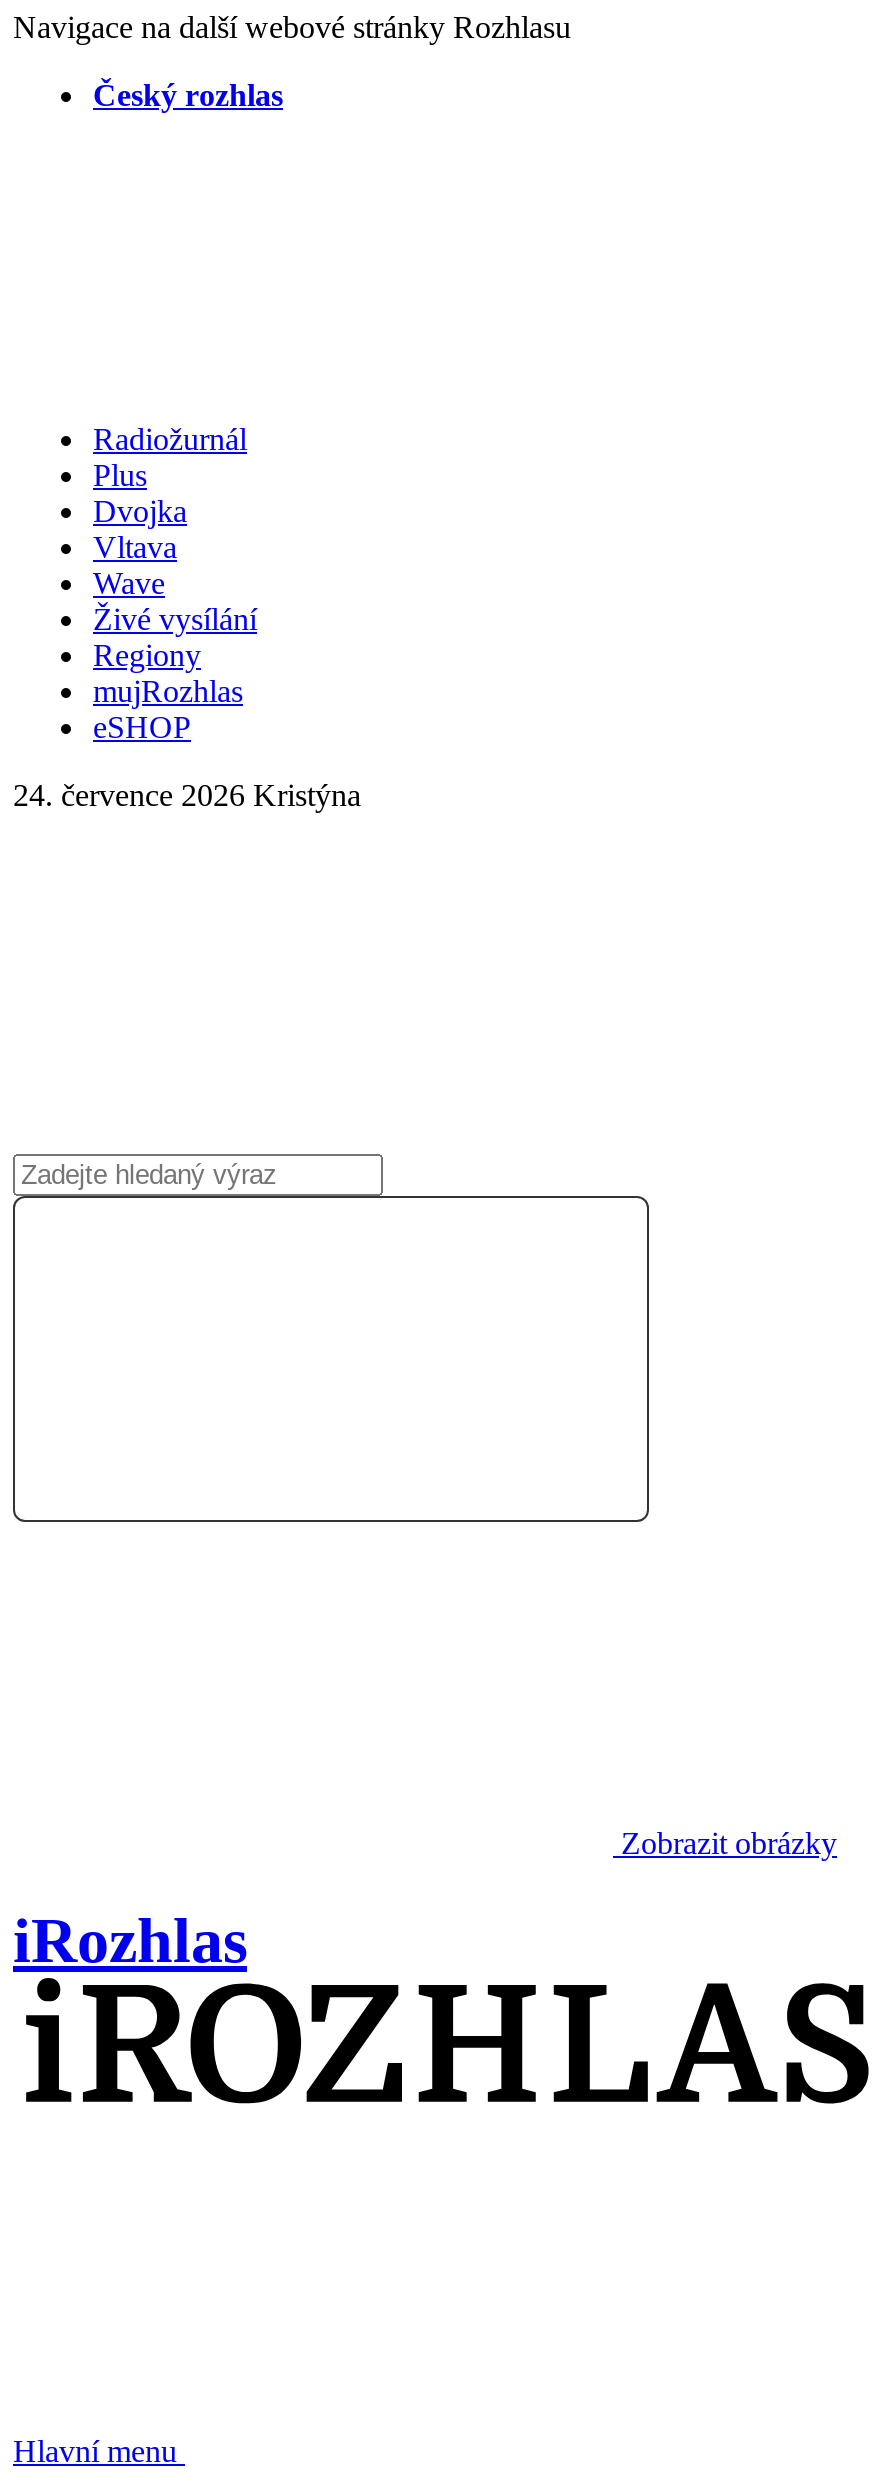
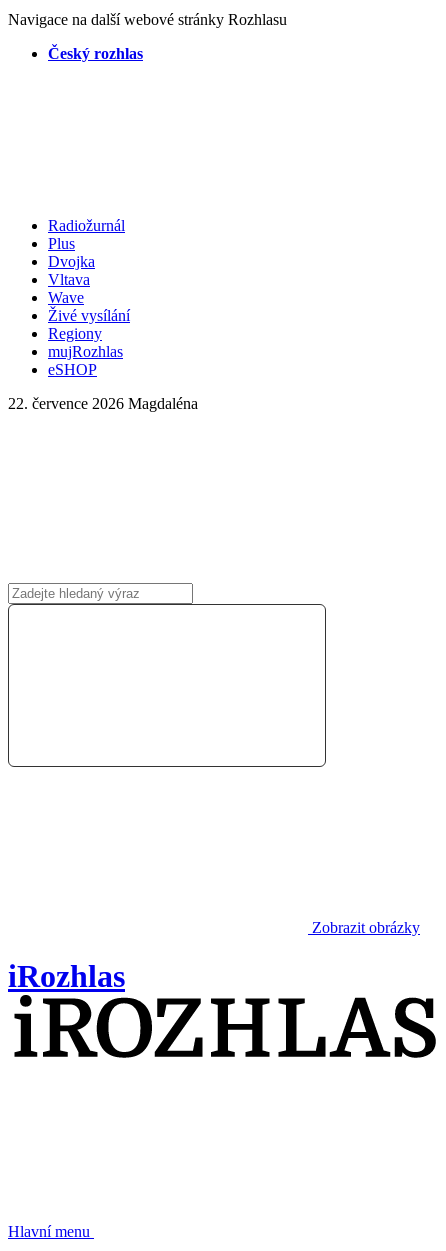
- 24. července 2026 Kristýna
+ 22. července 2026 Magdaléna
